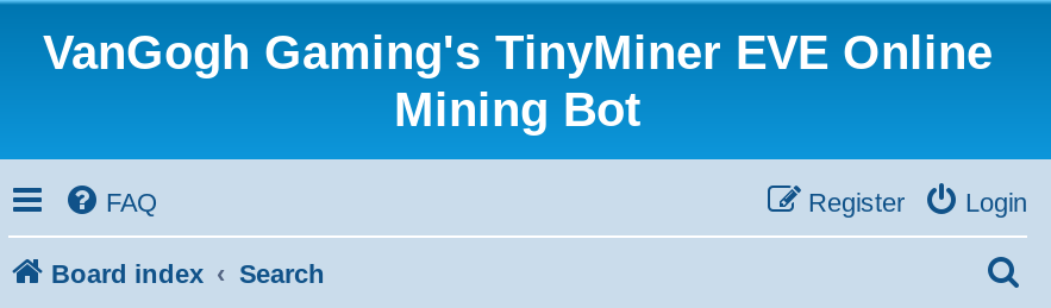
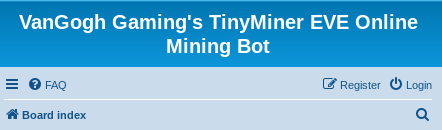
- Search
